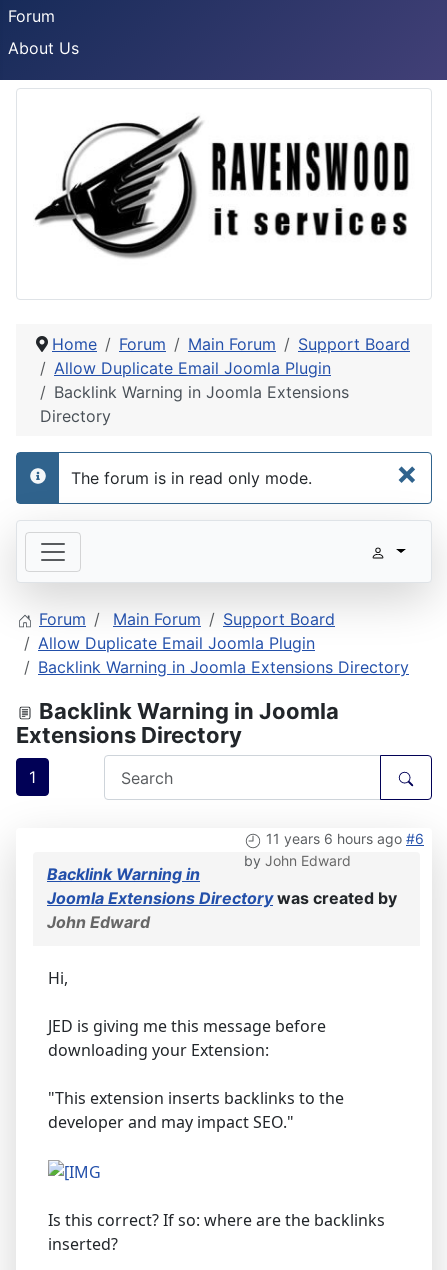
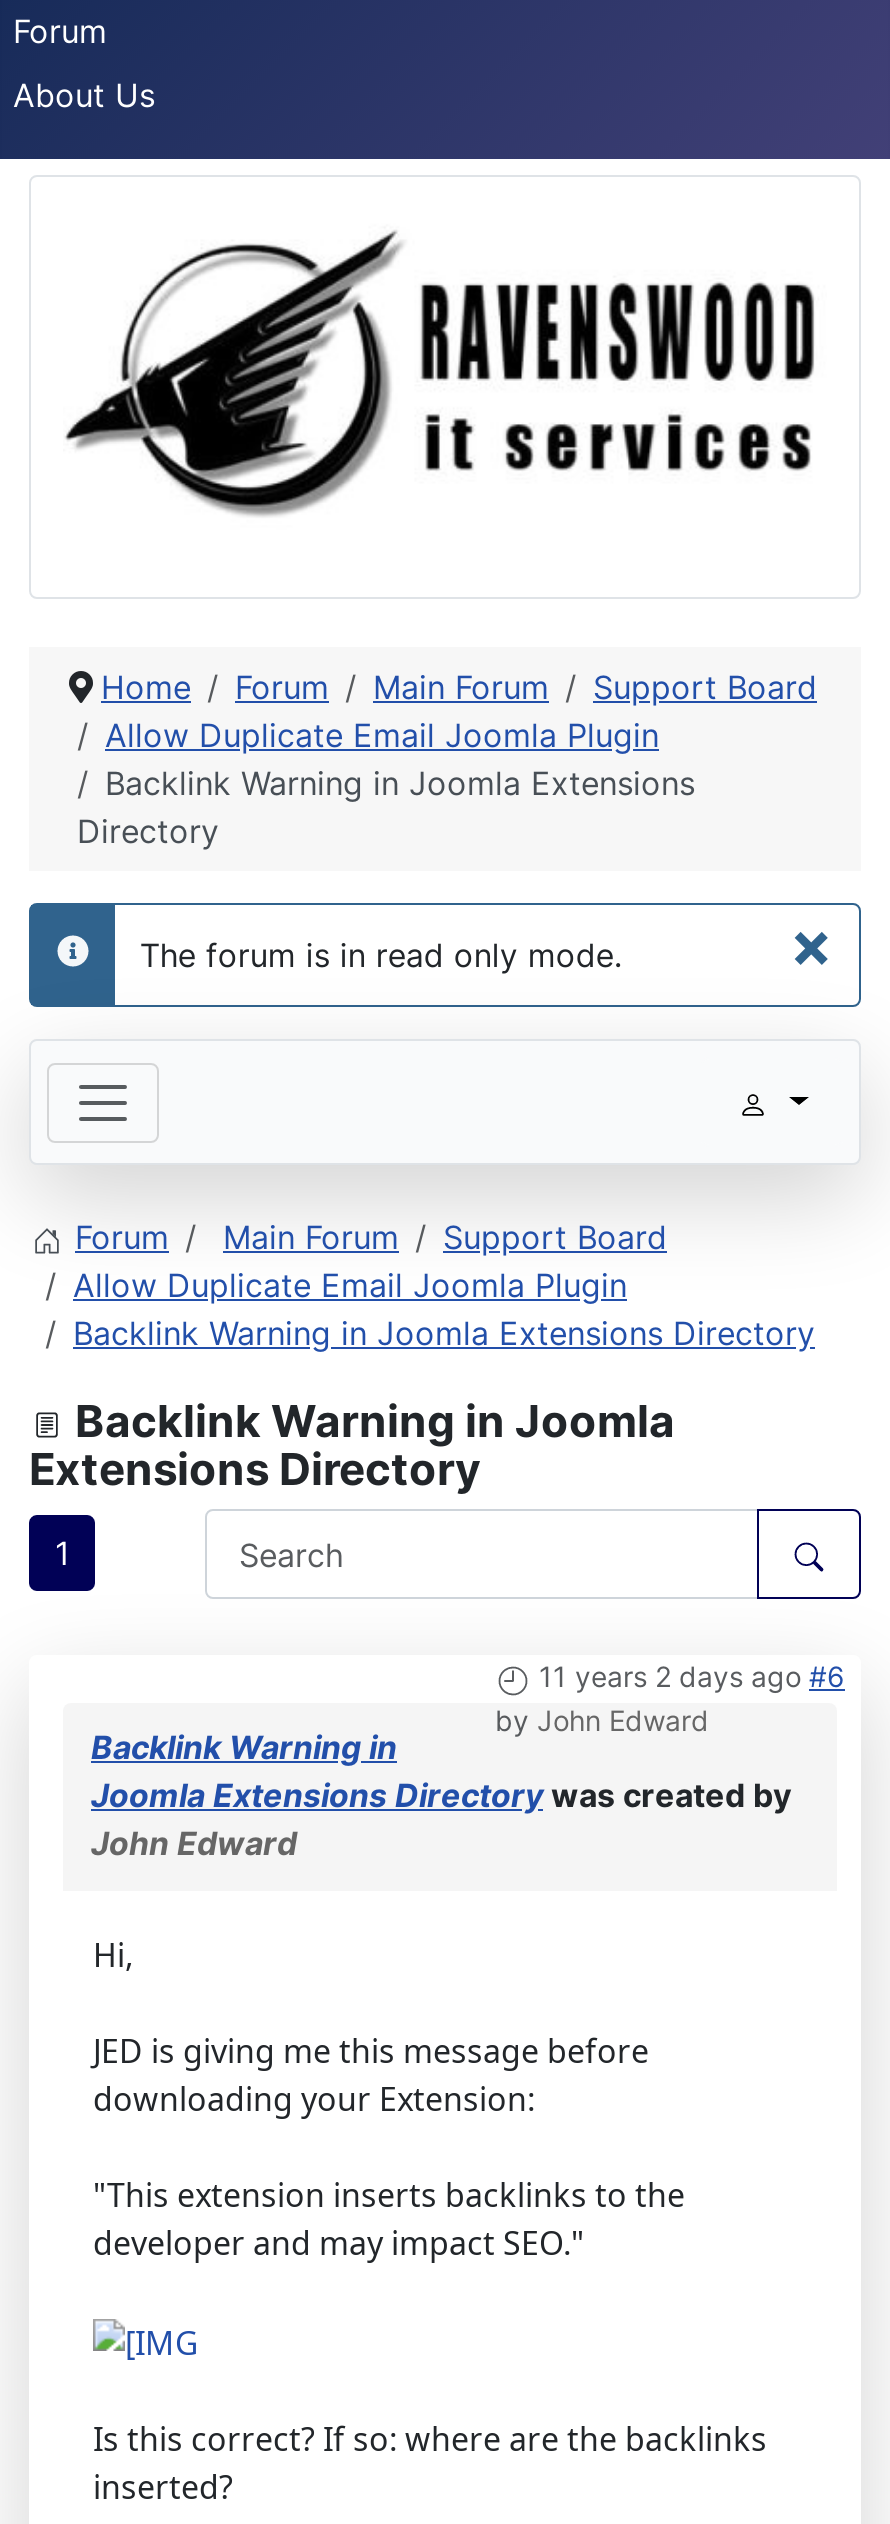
- 11 years 6 hours ago #6
+ 11 years 2 days ago #6
